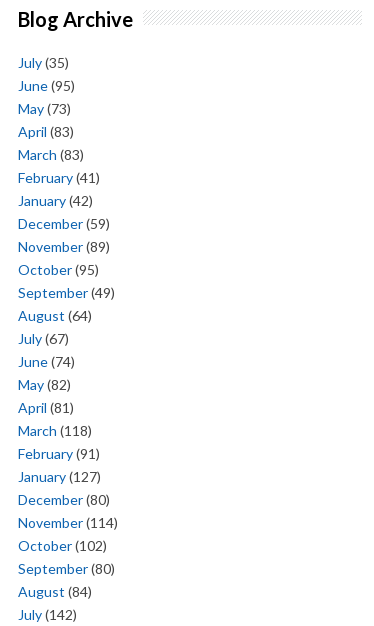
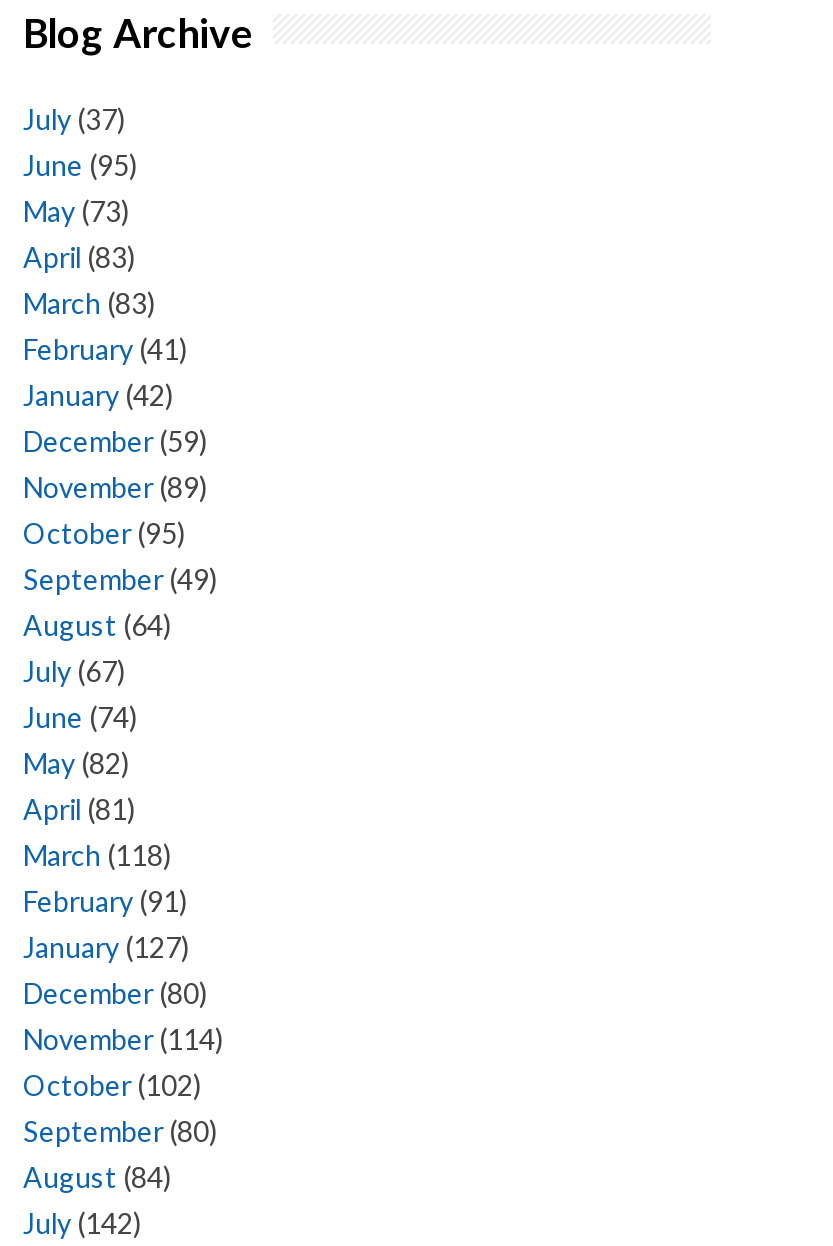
- July (35)
+ July (37)
